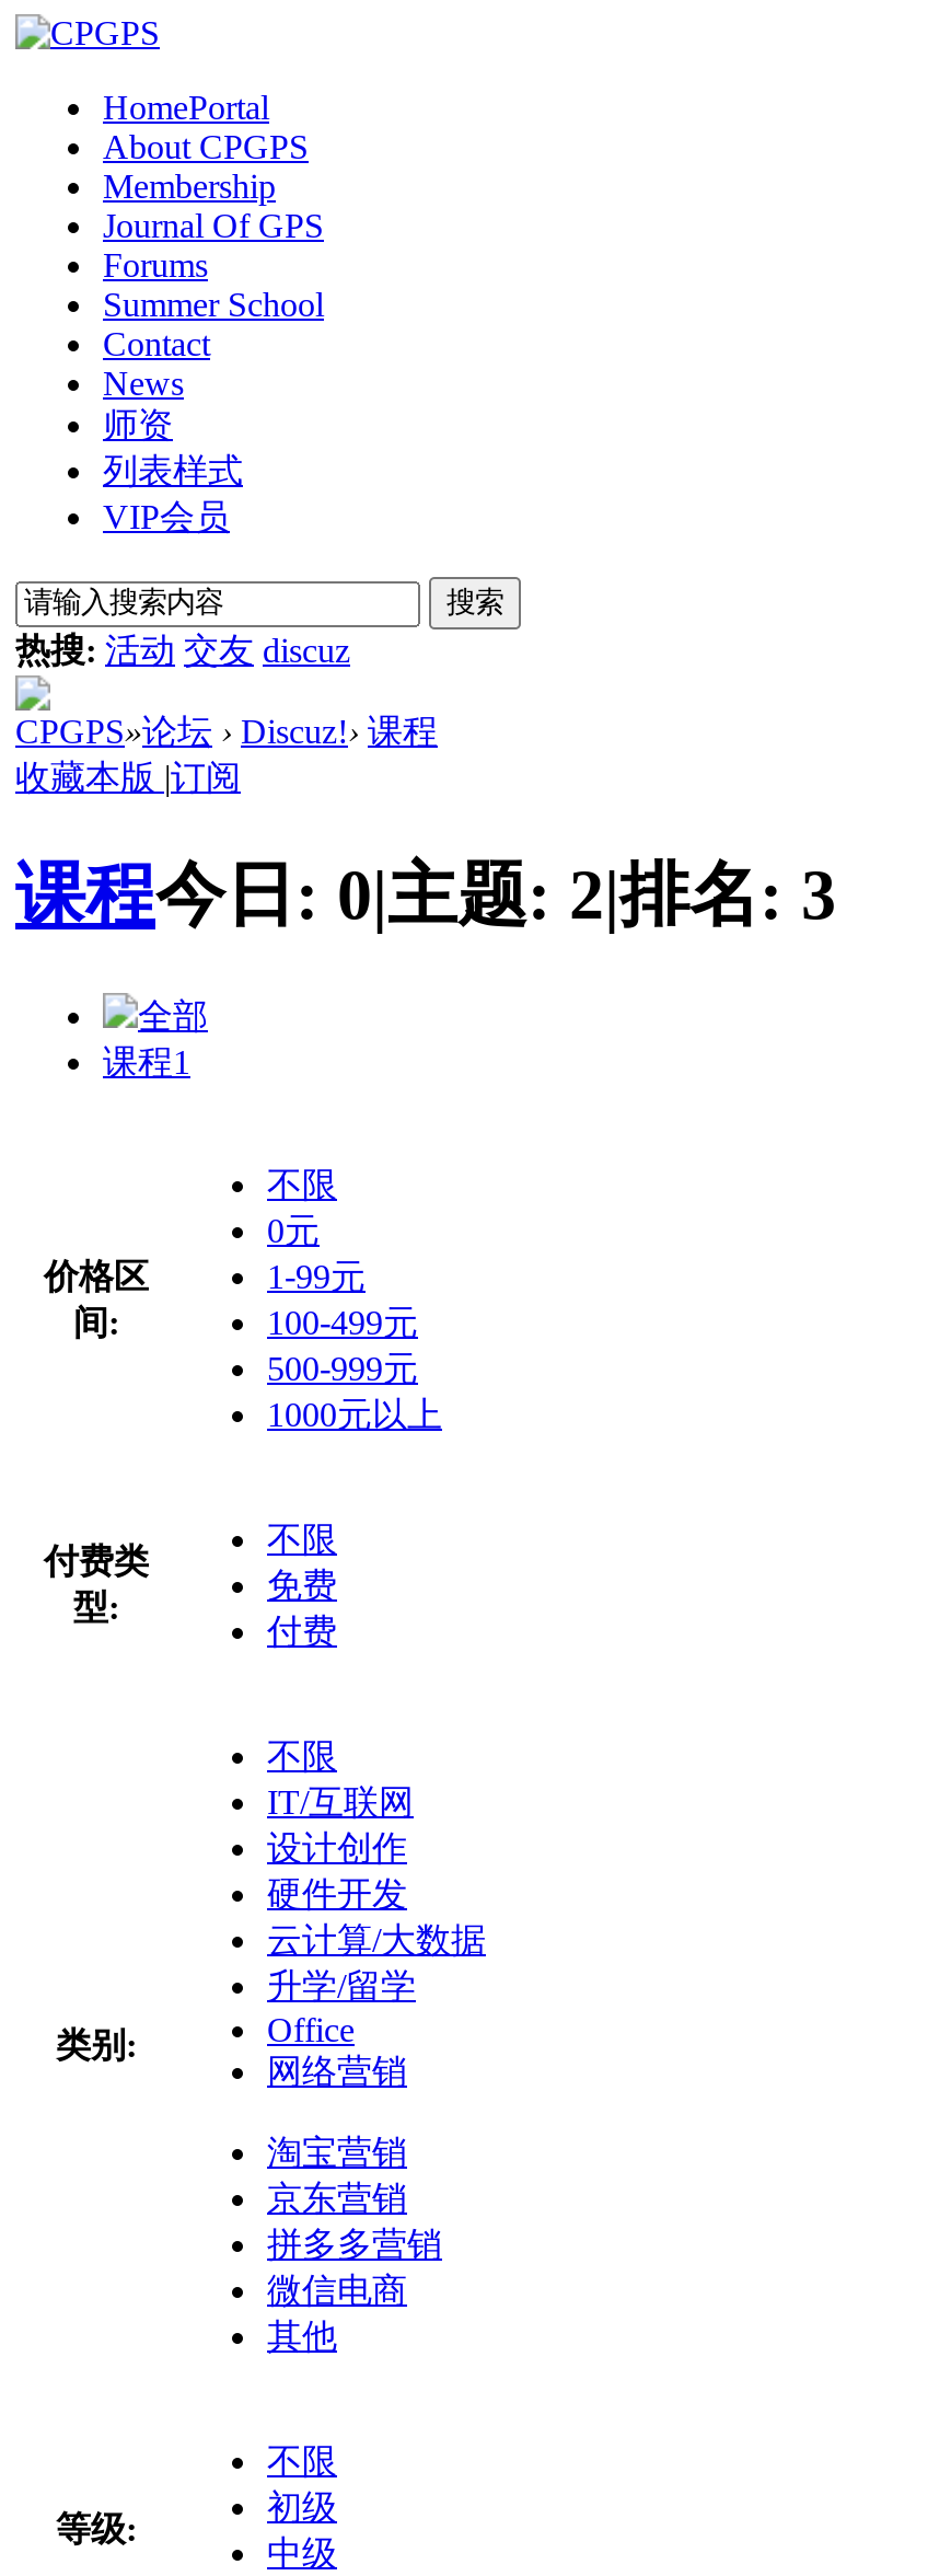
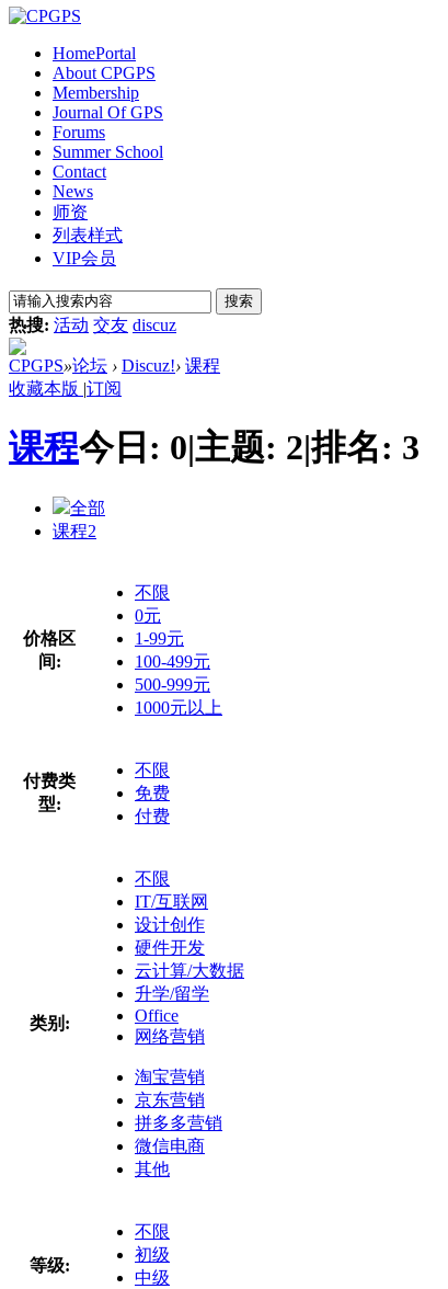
- 课程1
+ 课程2
